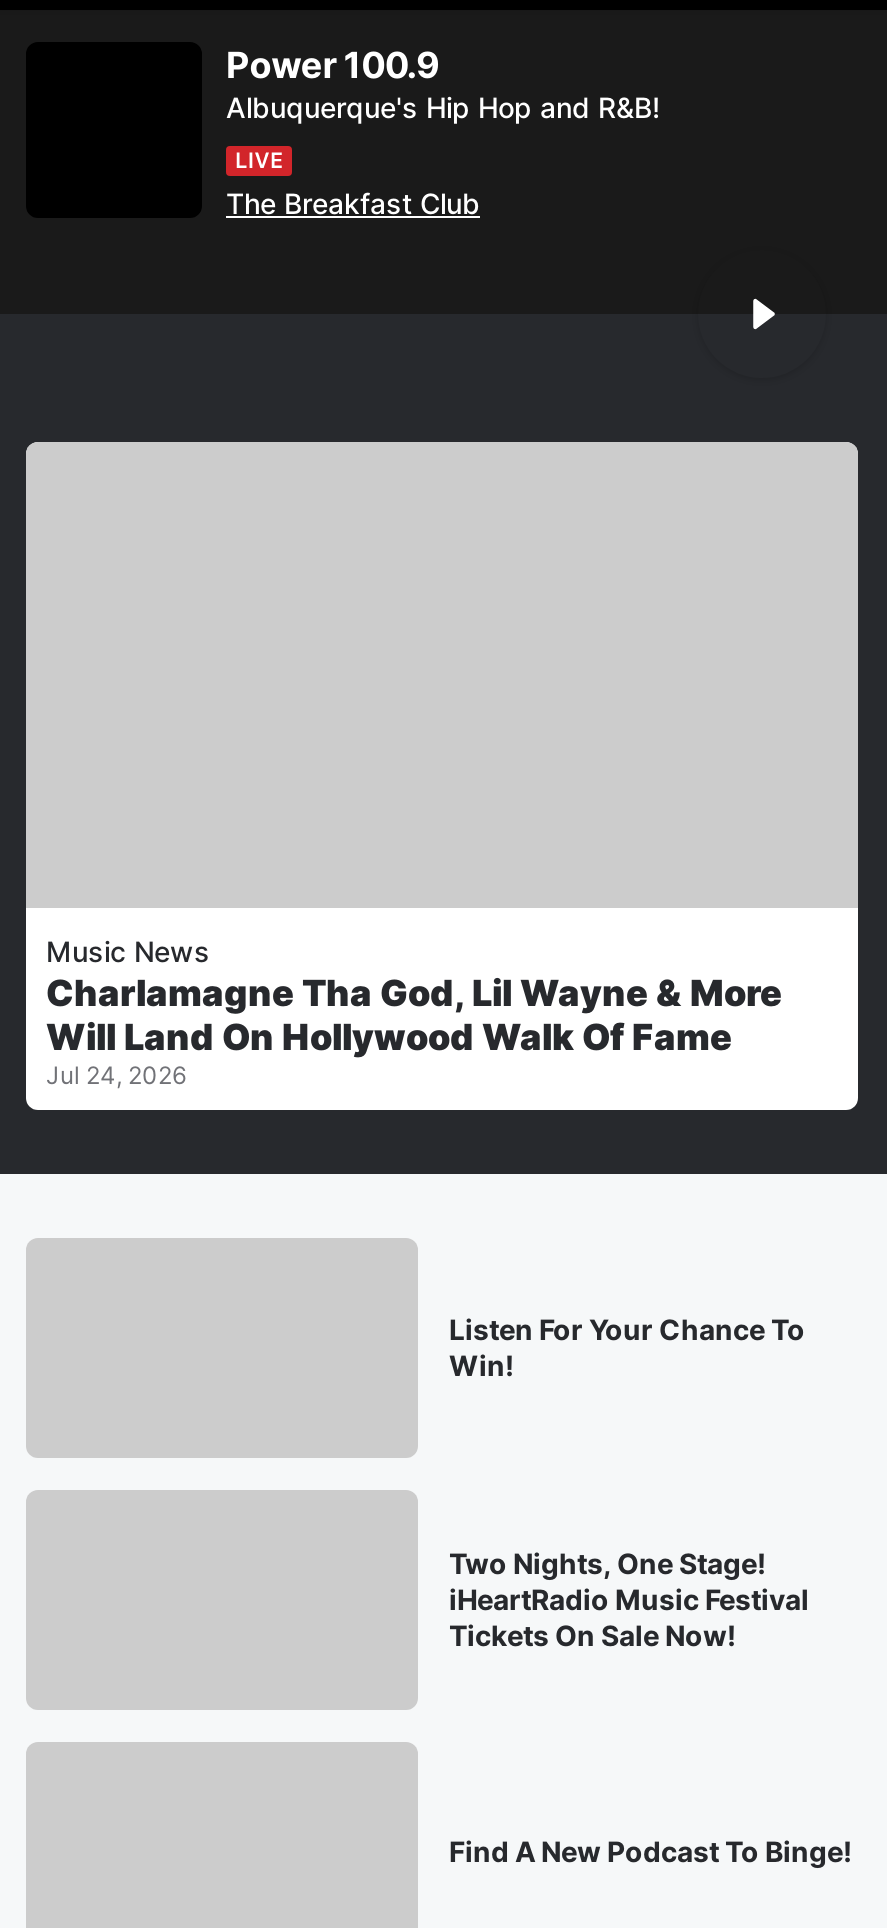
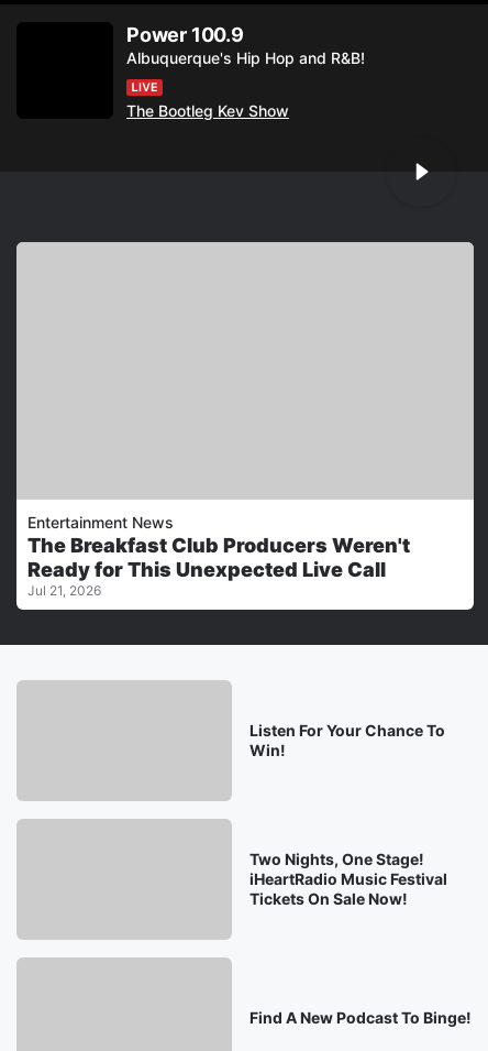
- The Breakfast Club
+ The Bootleg Kev Show

- Music News
- Charlamagne Tha God, Lil Wayne & More
- Will Land On Hollywood Walk Of Fame
- Jul 24, 2026
+ Entertainment News
+ The Breakfast Club Producers Weren't
+ Ready for This Unexpected Live Call
+ Jul 21, 2026
